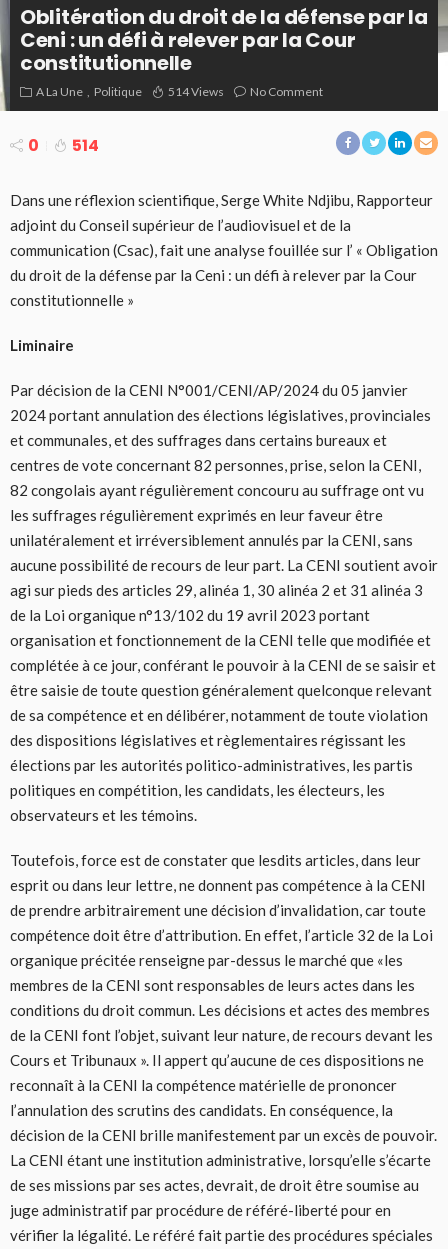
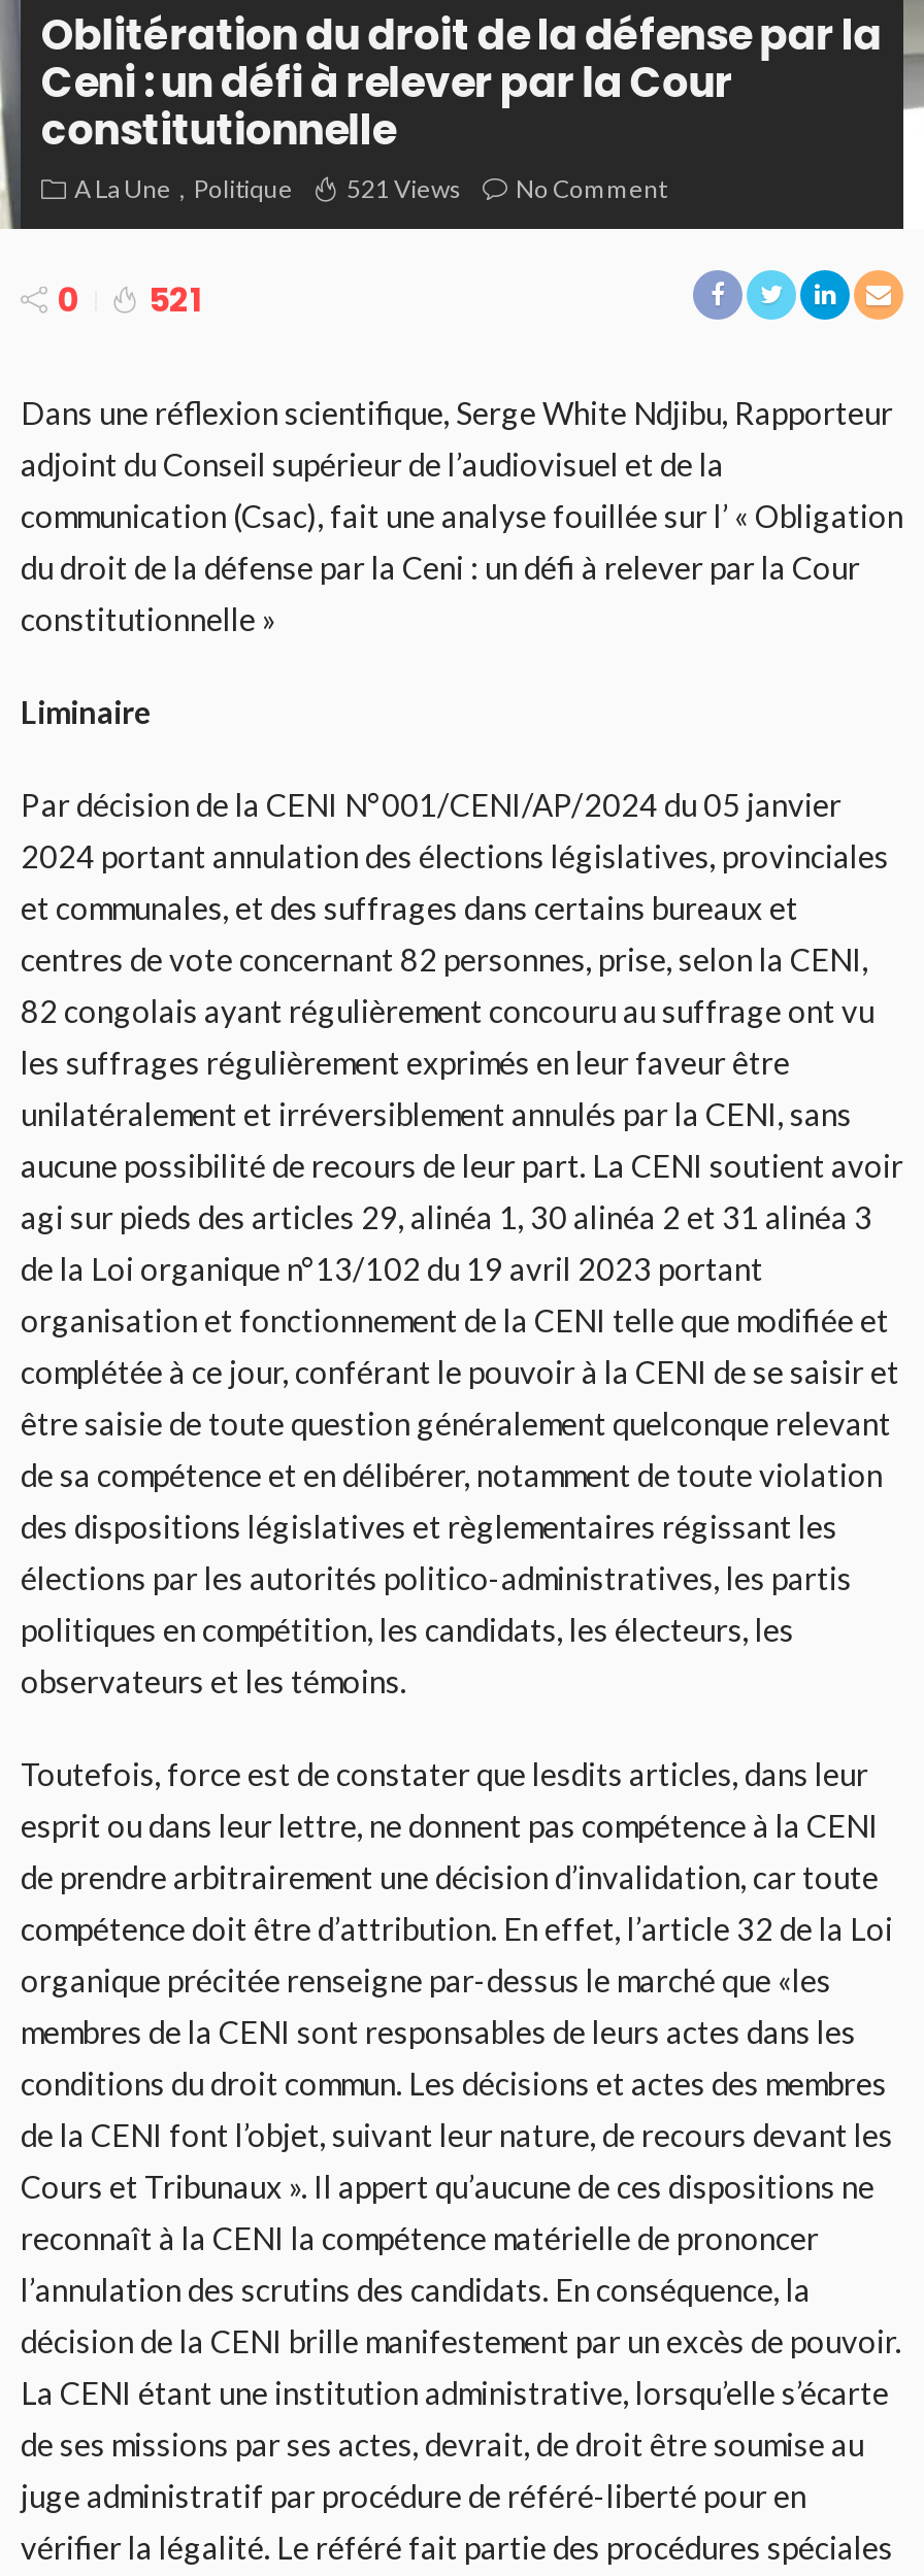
- A La Une Politique 514 Views No Comment
+ A La Une Politique 521 Views No Comment

- 0 514
+ 0 521
